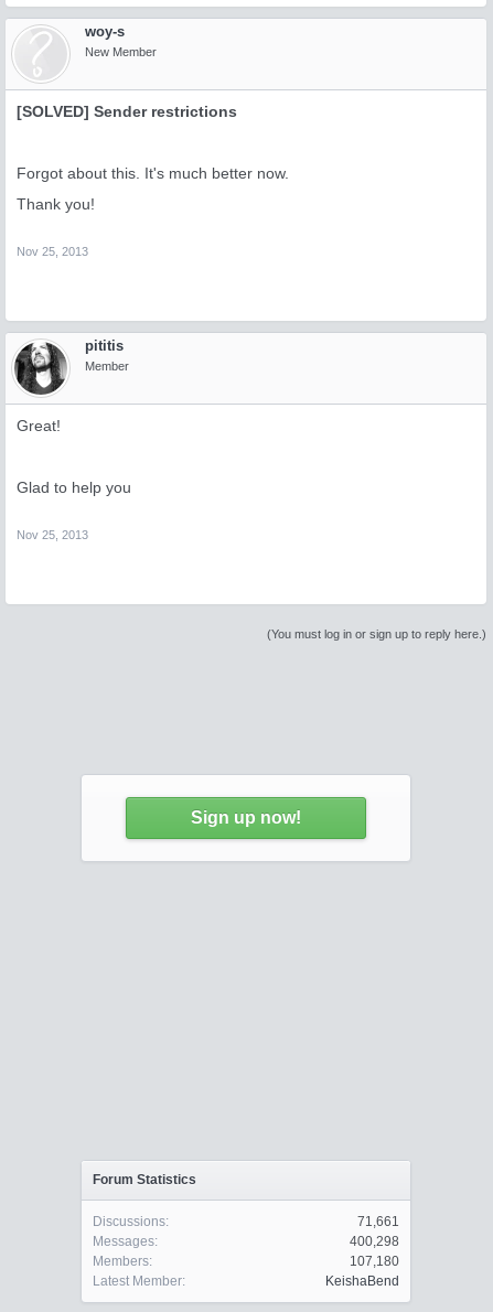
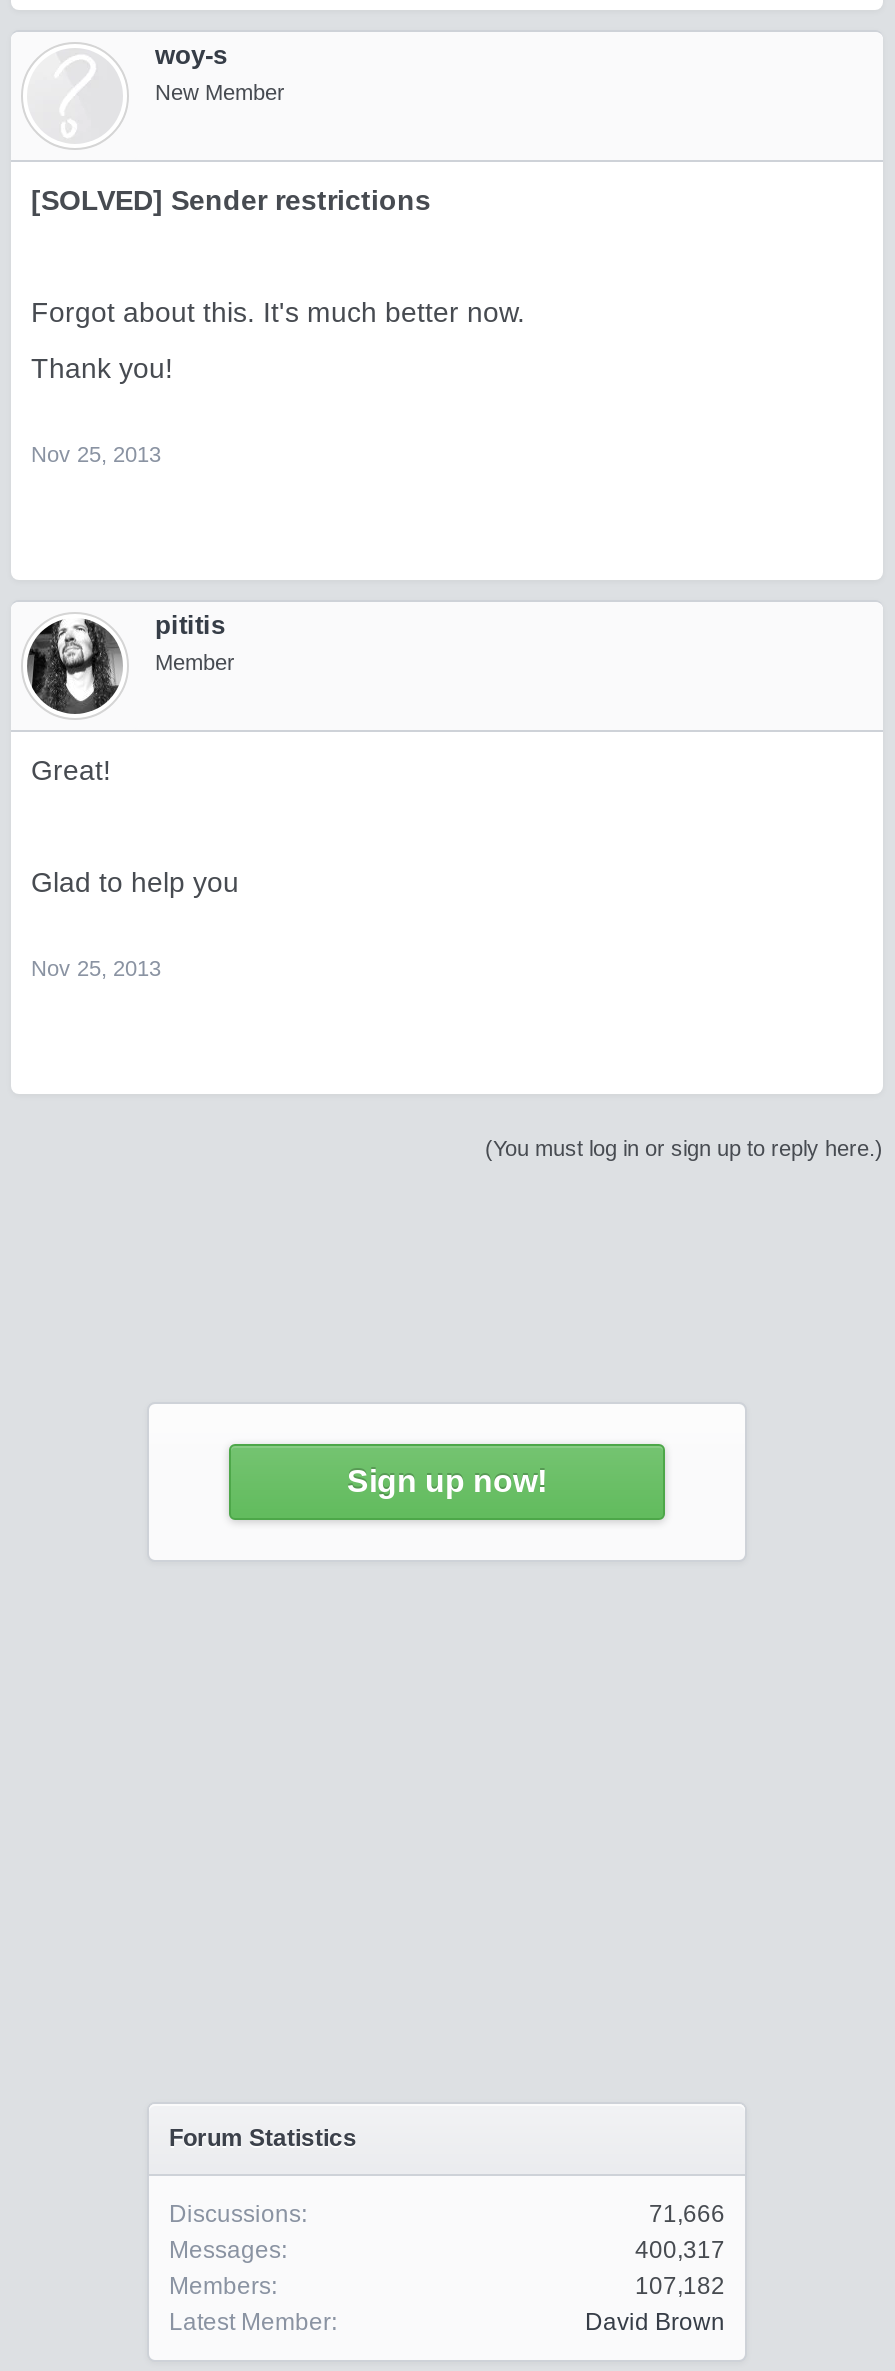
- 71,661
+ 71,666

- 400,298
+ 400,317

- 107,180
+ 107,182

- KeishaBend
+ David Brown
